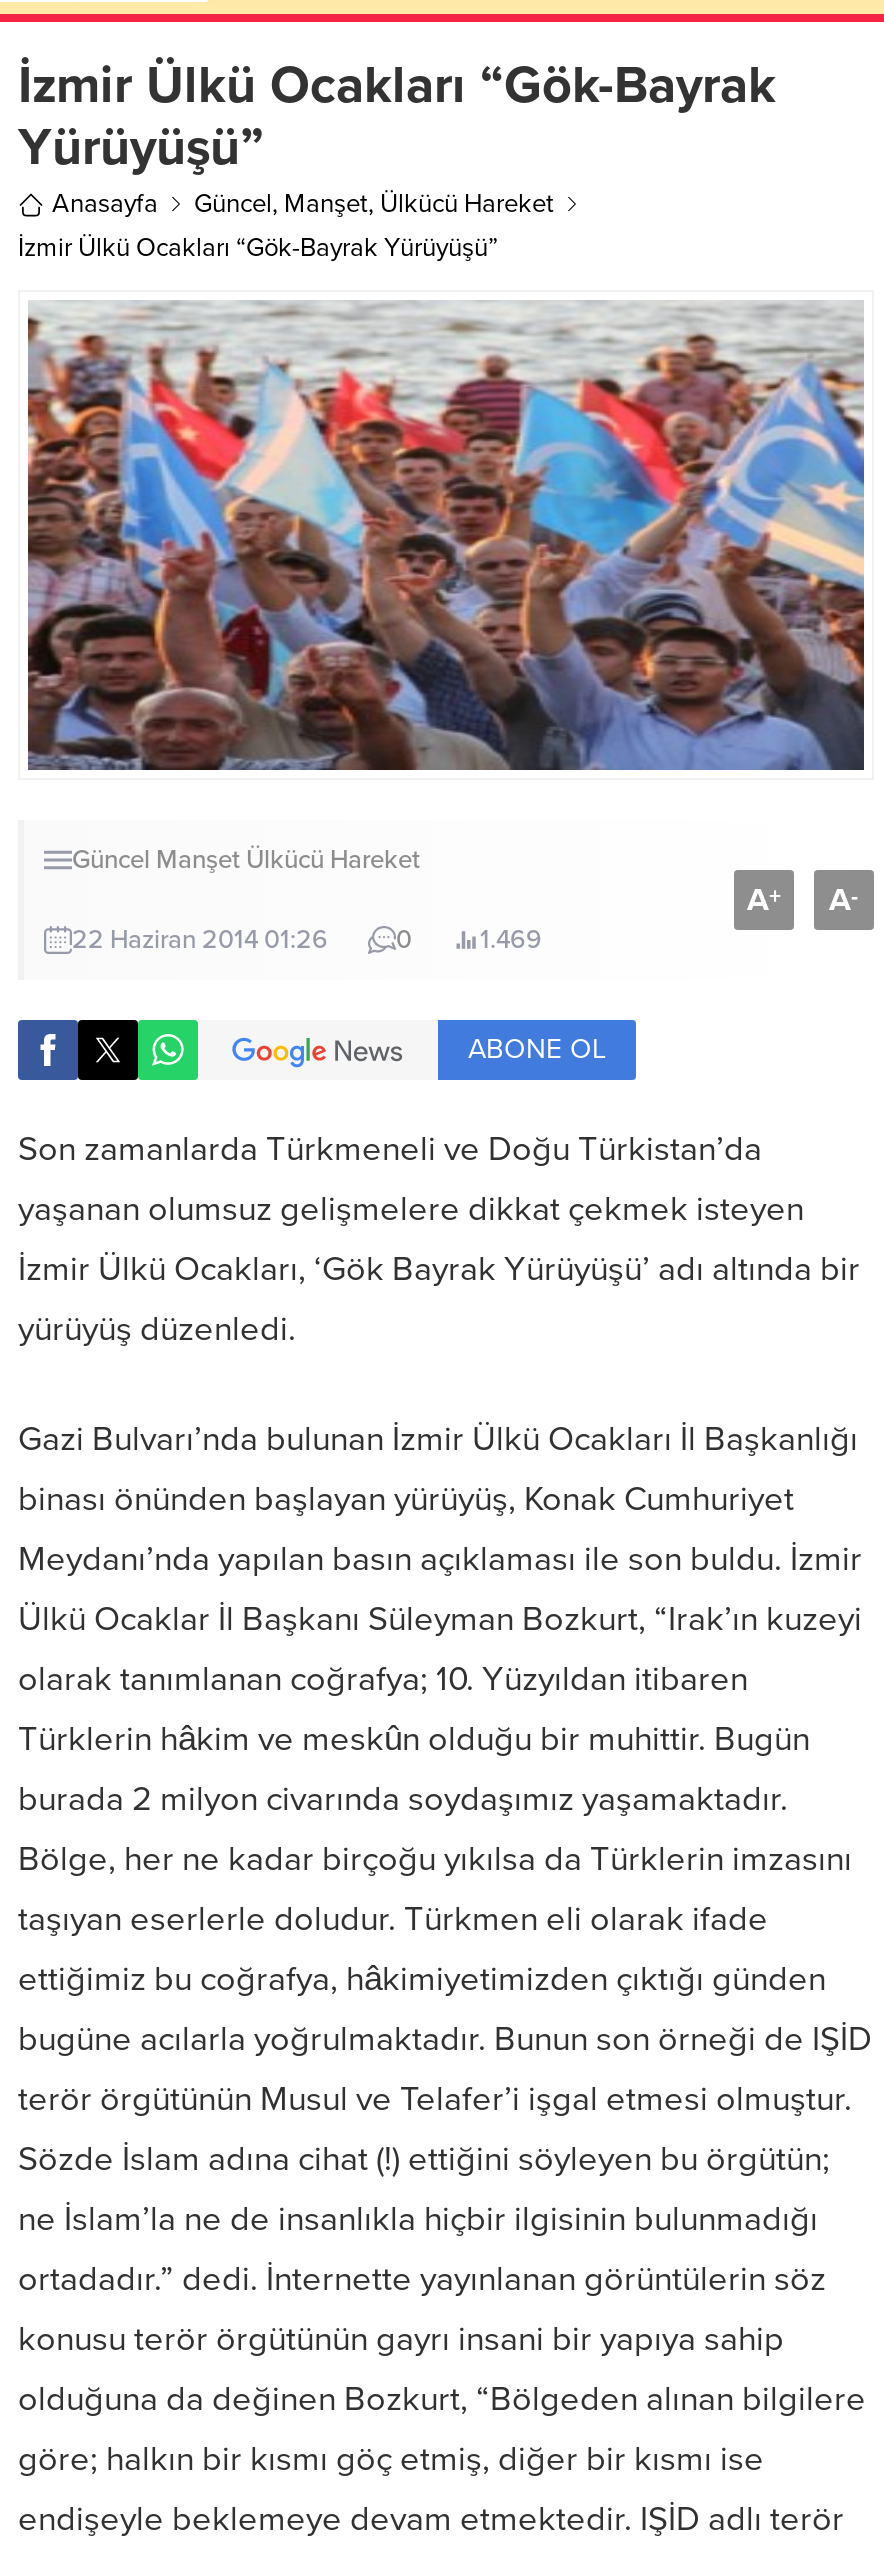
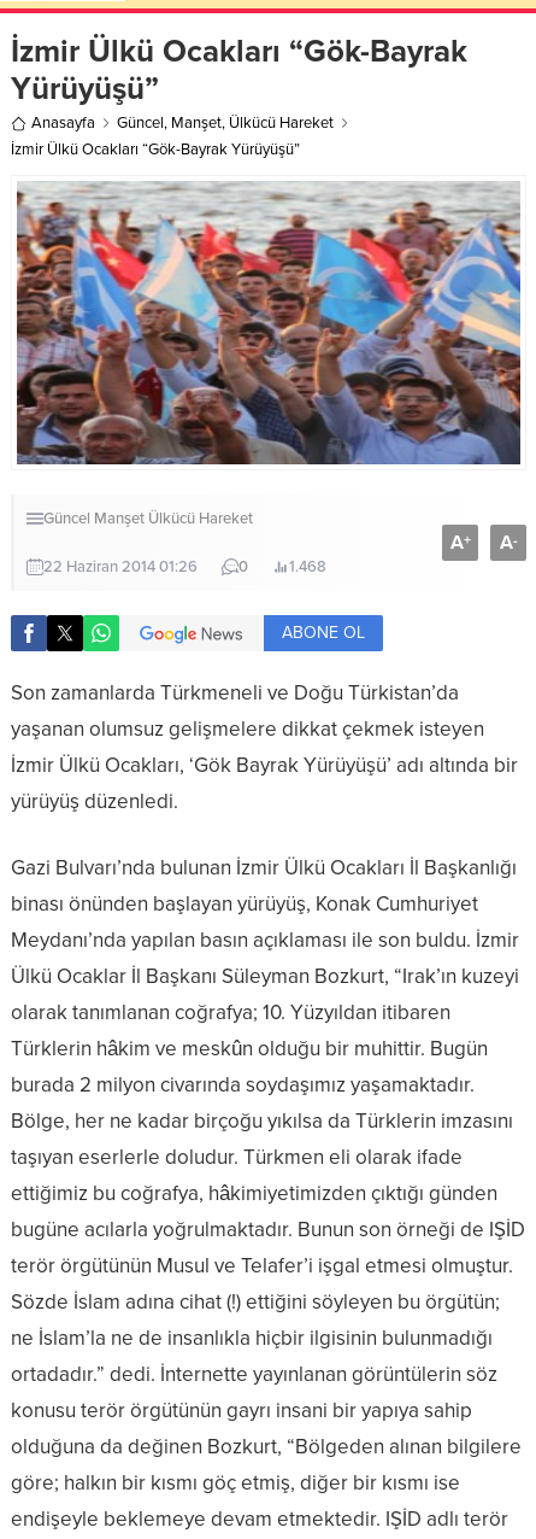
- 1.469
+ 1.468
